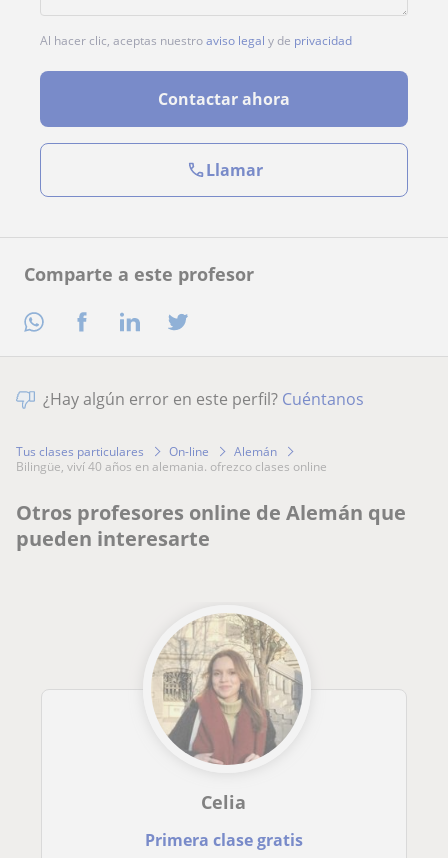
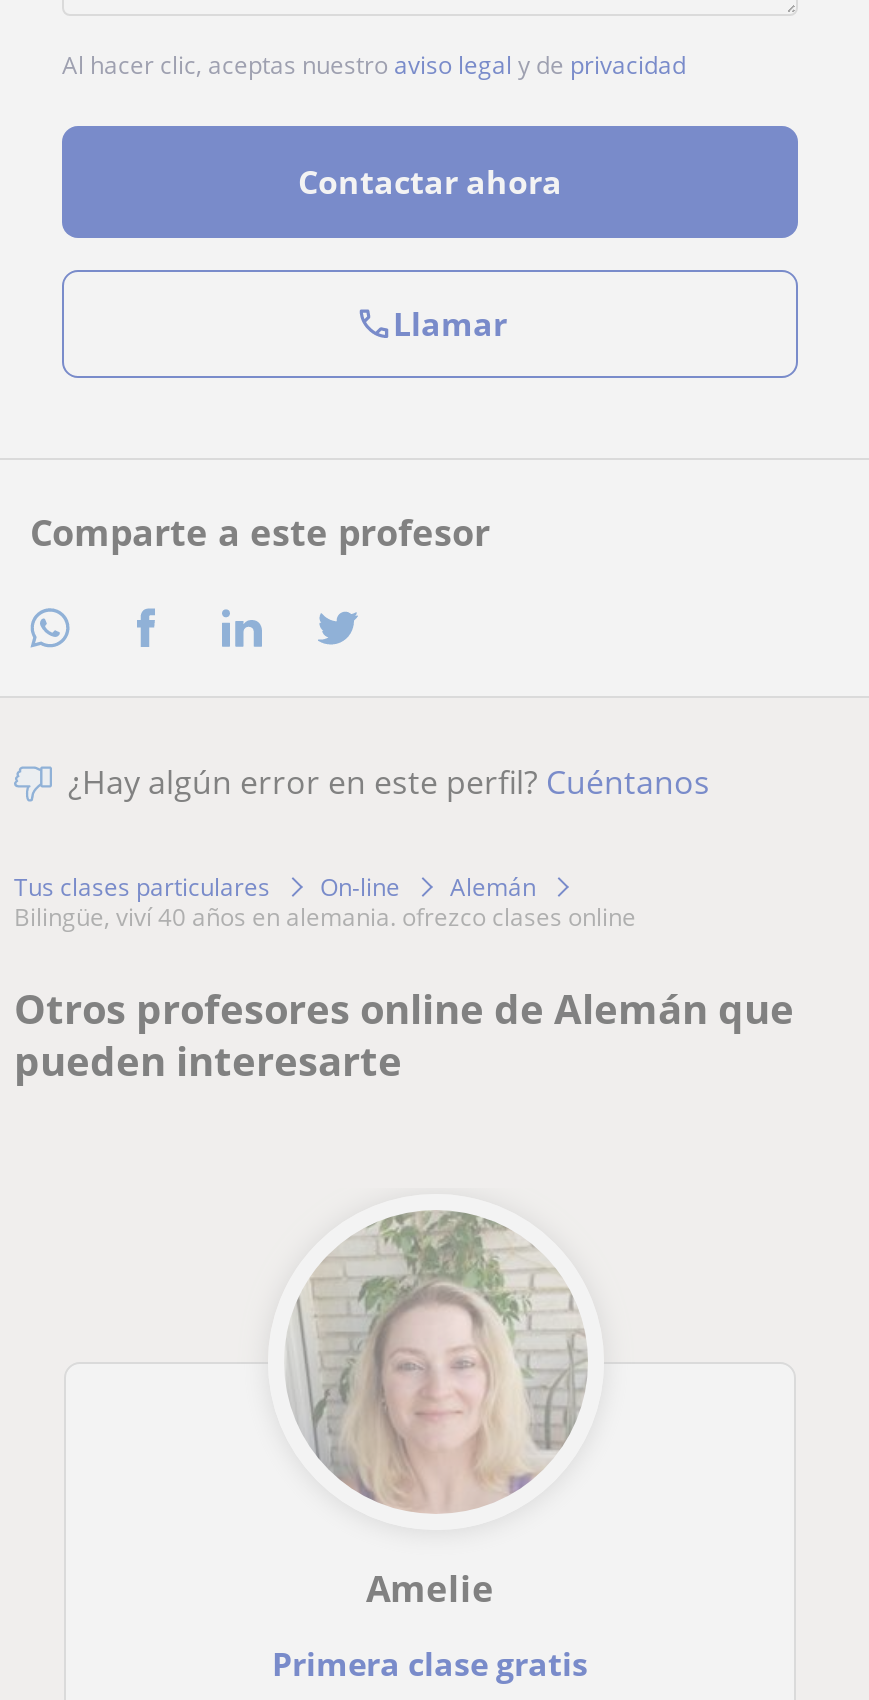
- [image]
- Celia
+ [image]
+ Amelie
